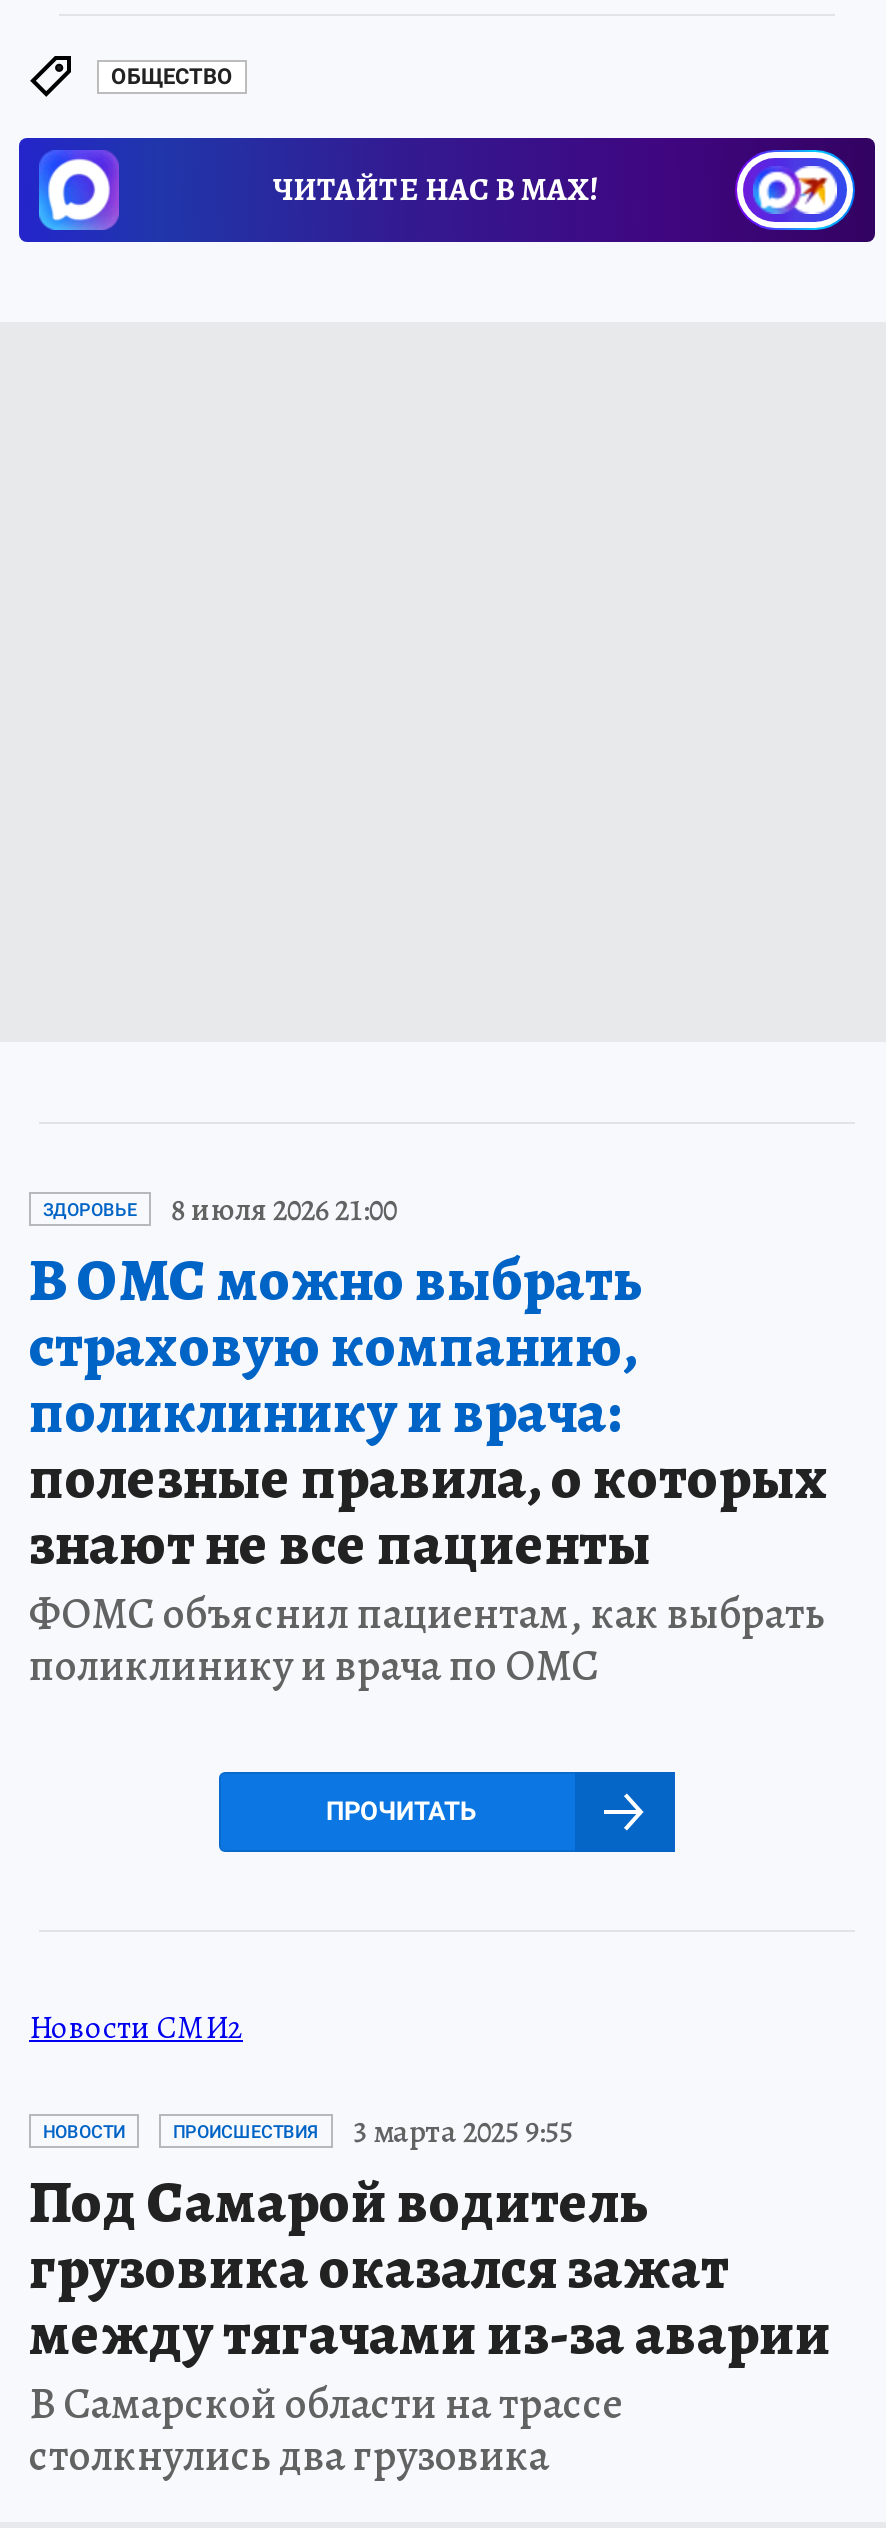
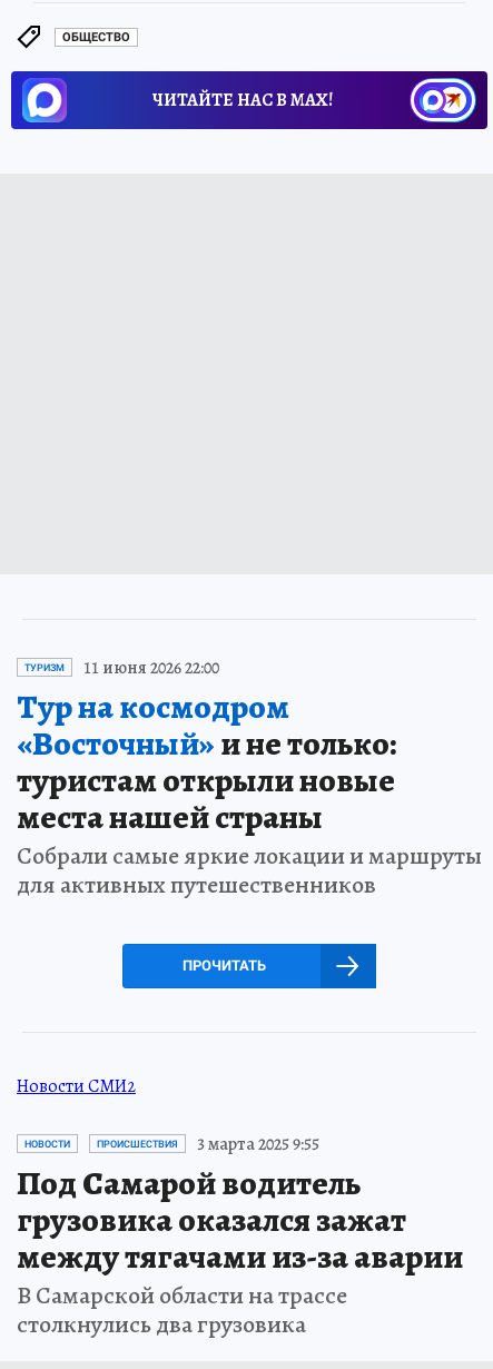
- ЗДОРОВЬЕ
- 8 июля 2026 21:00
- В ОМС можно выбрать
- страховую компанию,
- поликлинику и врача:
- полезные правила, о которых
- знают не все пациенты
- ФОМС объяснил пациентам, как выбрать
- поликлинику и врача по ОМС
+ ТУРИЗМ
+ 11 июня 2026 22:00
+ Тур на космодром
+ «Восточный»и не только:
+ туристам открыли новые
+ места нашей страны
+ Собрали самые яркие локации и маршруты
+ для активных путешественников
